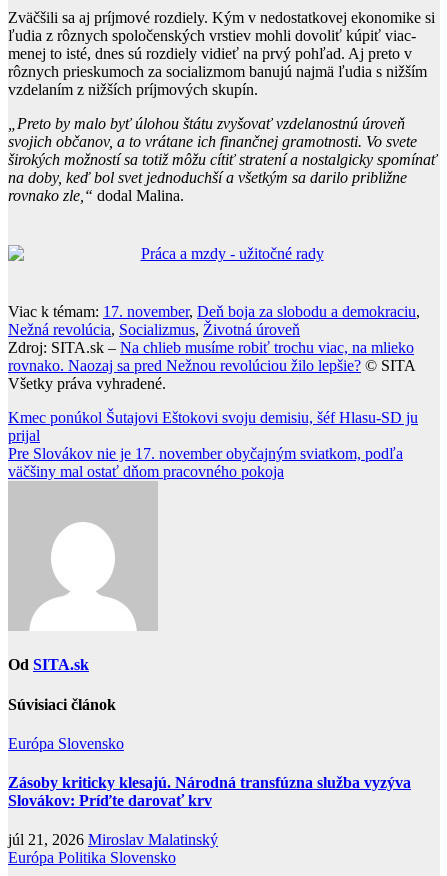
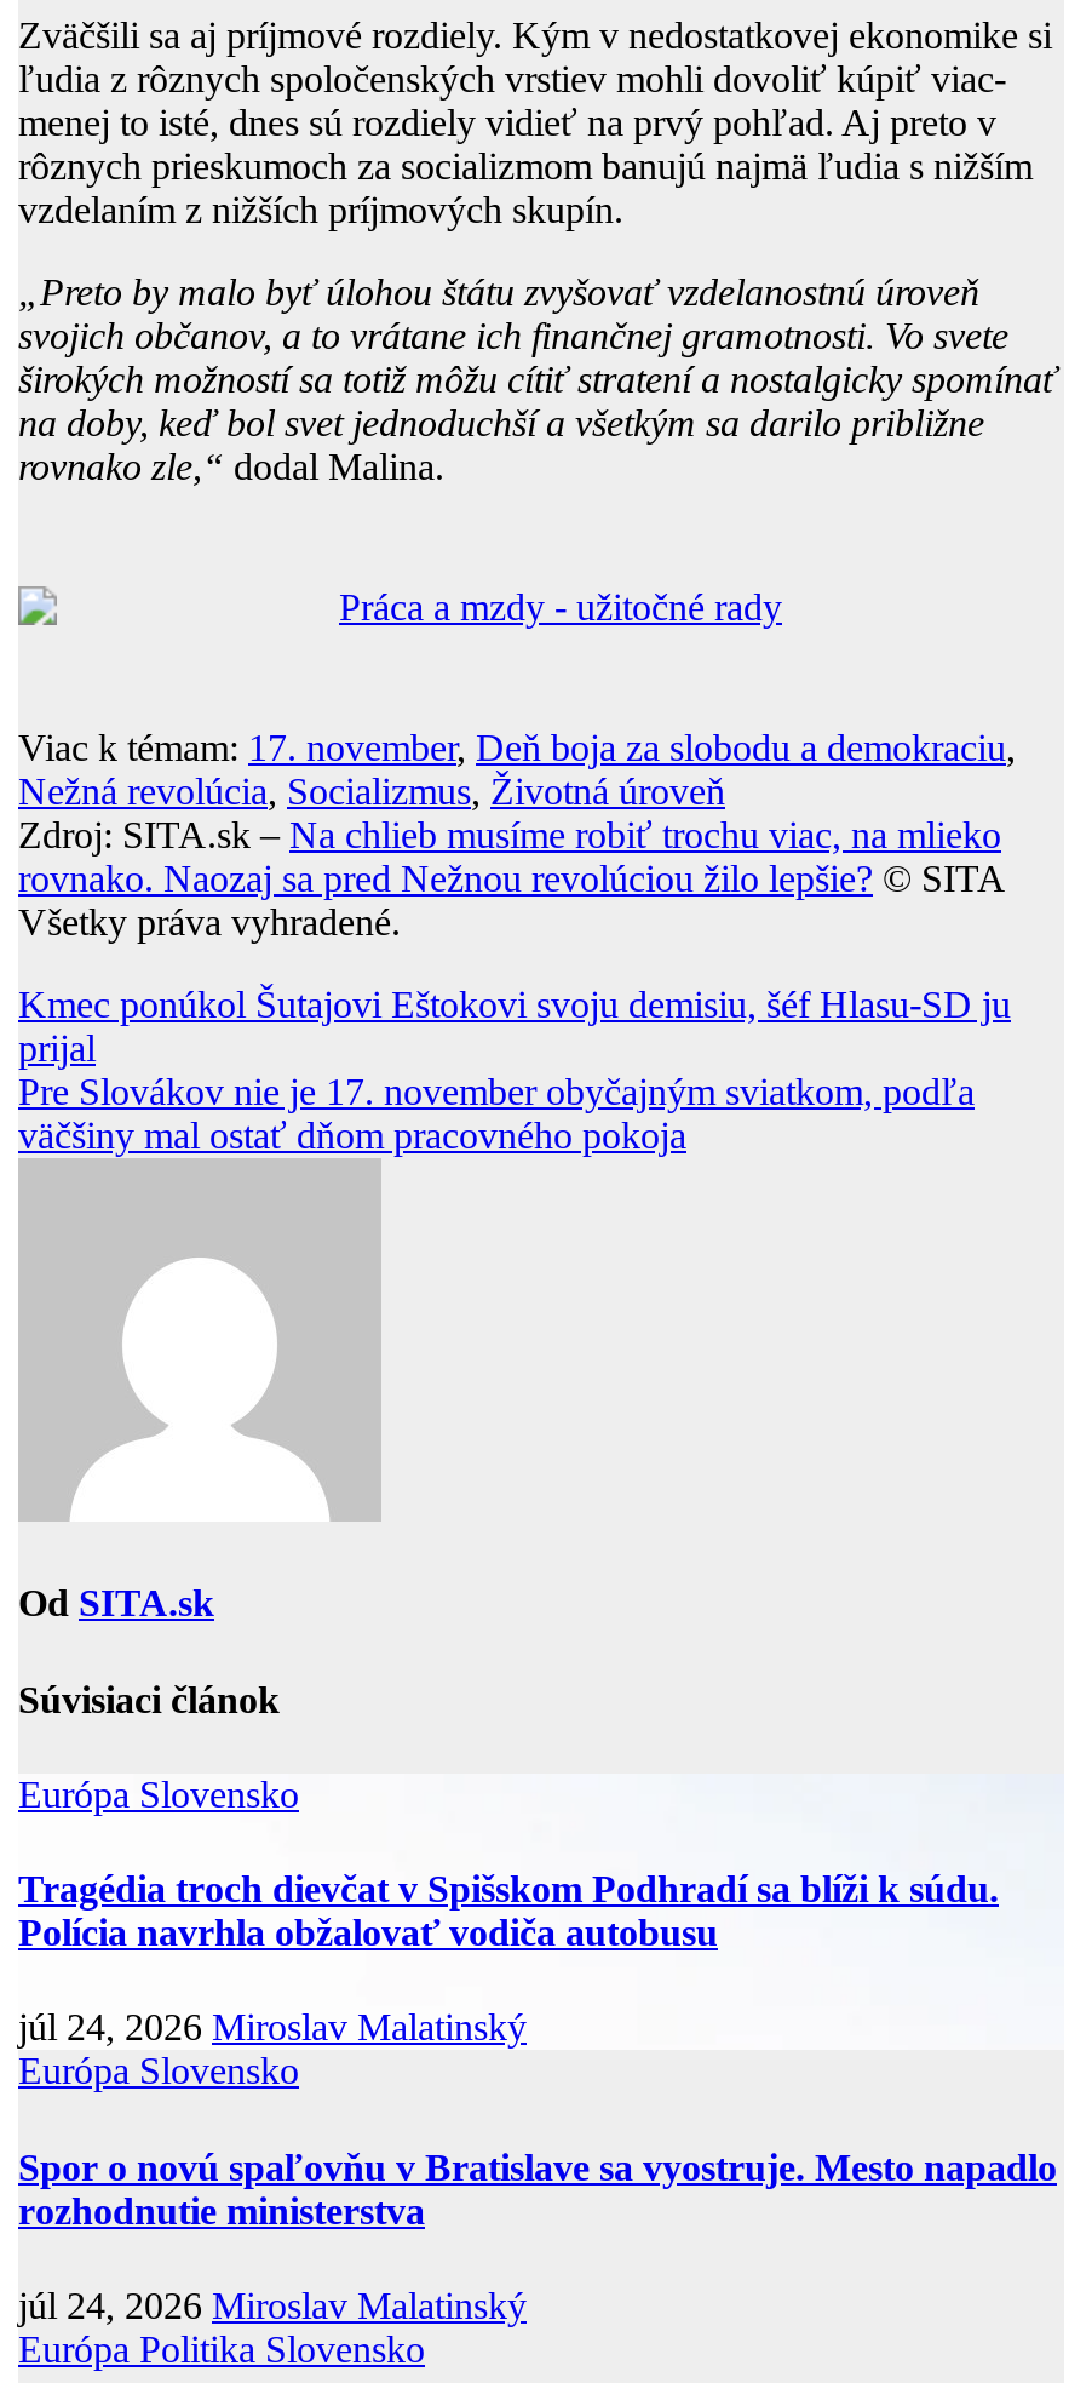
- Zásoby kriticky klesajú. Národná transfúzna služba vyzýva
- Slovákov: Príďte darovať krv
- júl 21, 2026 Miroslav Malatinský
+ Tragédia troch dievčat v Spišskom Podhradí sa blíži k súdu.
+ Polícia navrhla obžalovať vodiča autobusu
+ júl 24, 2026 Miroslav Malatinský
+ Európa Slovensko
+ Spor o novú spaľovňu v Bratislave sa vyostruje. Mesto napadlo
+ rozhodnutie ministerstva
+ júl 24, 2026 Miroslav Malatinský
